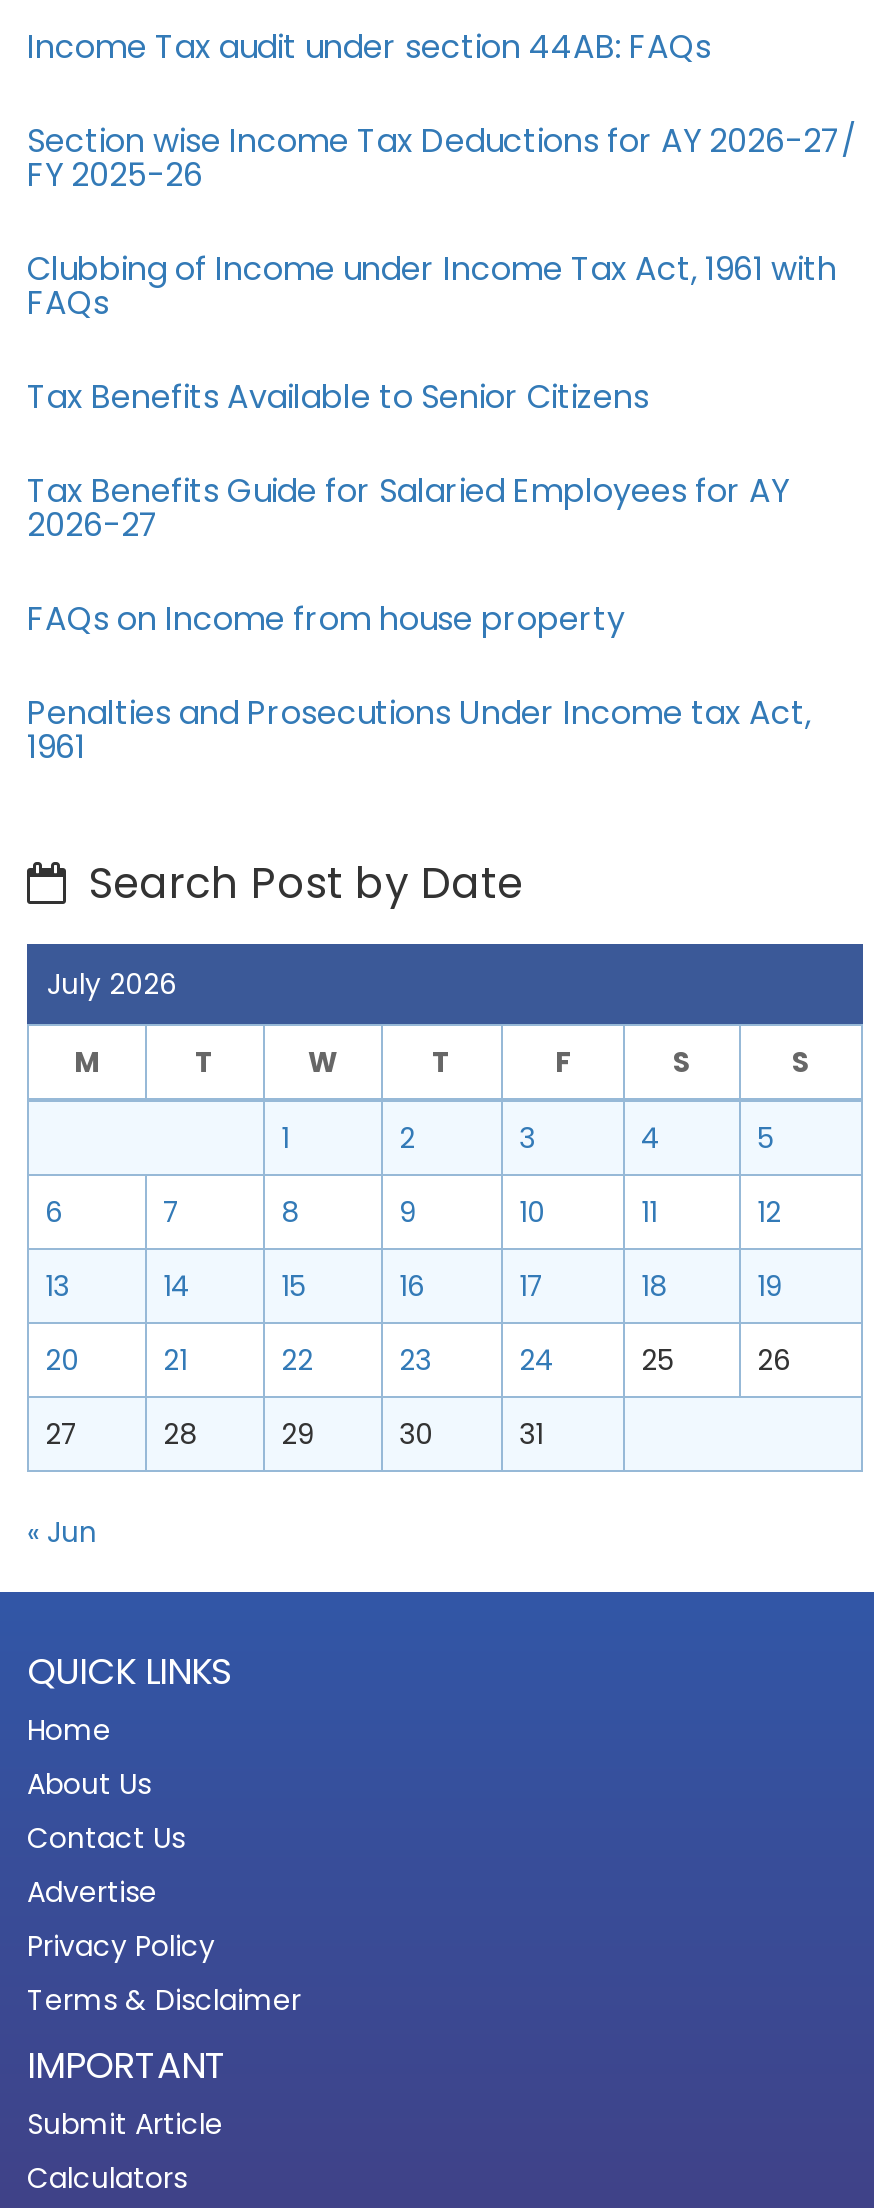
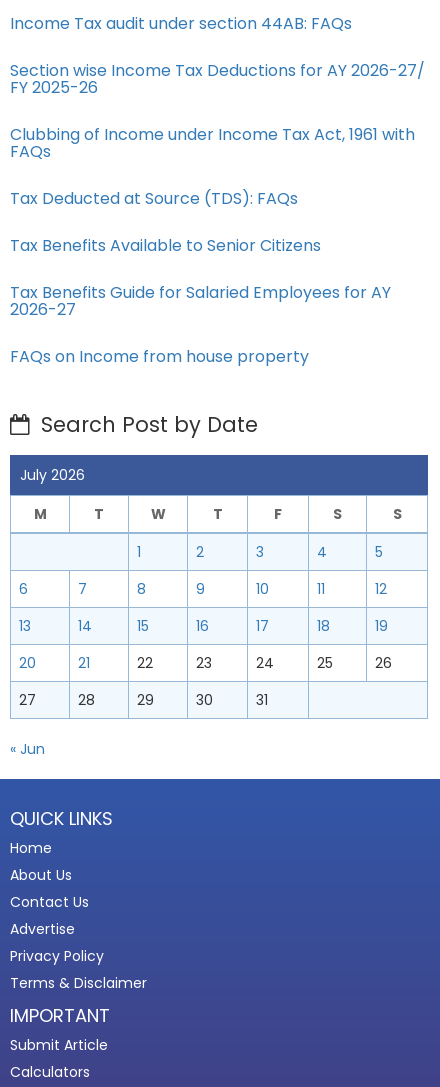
+ Tax Deducted at Source (TDS): FAQs

moved down: Tax Benefits Available to Senior Citizens | Tax Benefits Guide for Salaried Employees for AY | 2026-27 | FAQs on Income from house property

- Penalties and Prosecutions Under Income tax Act,
- 1961
